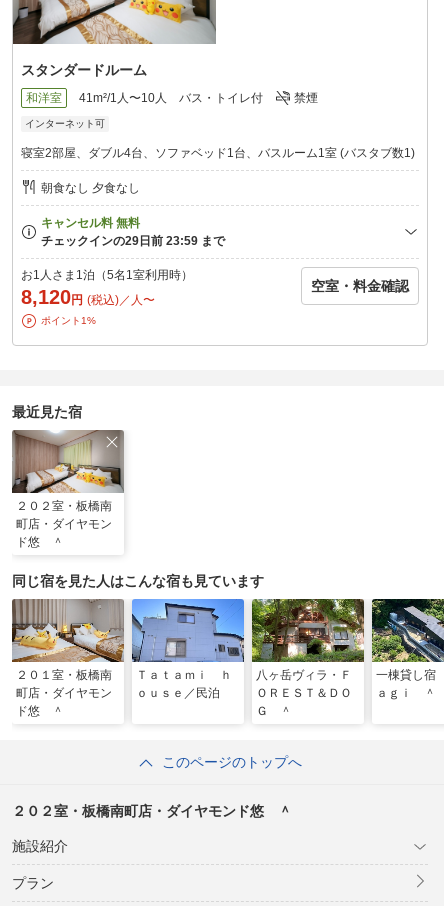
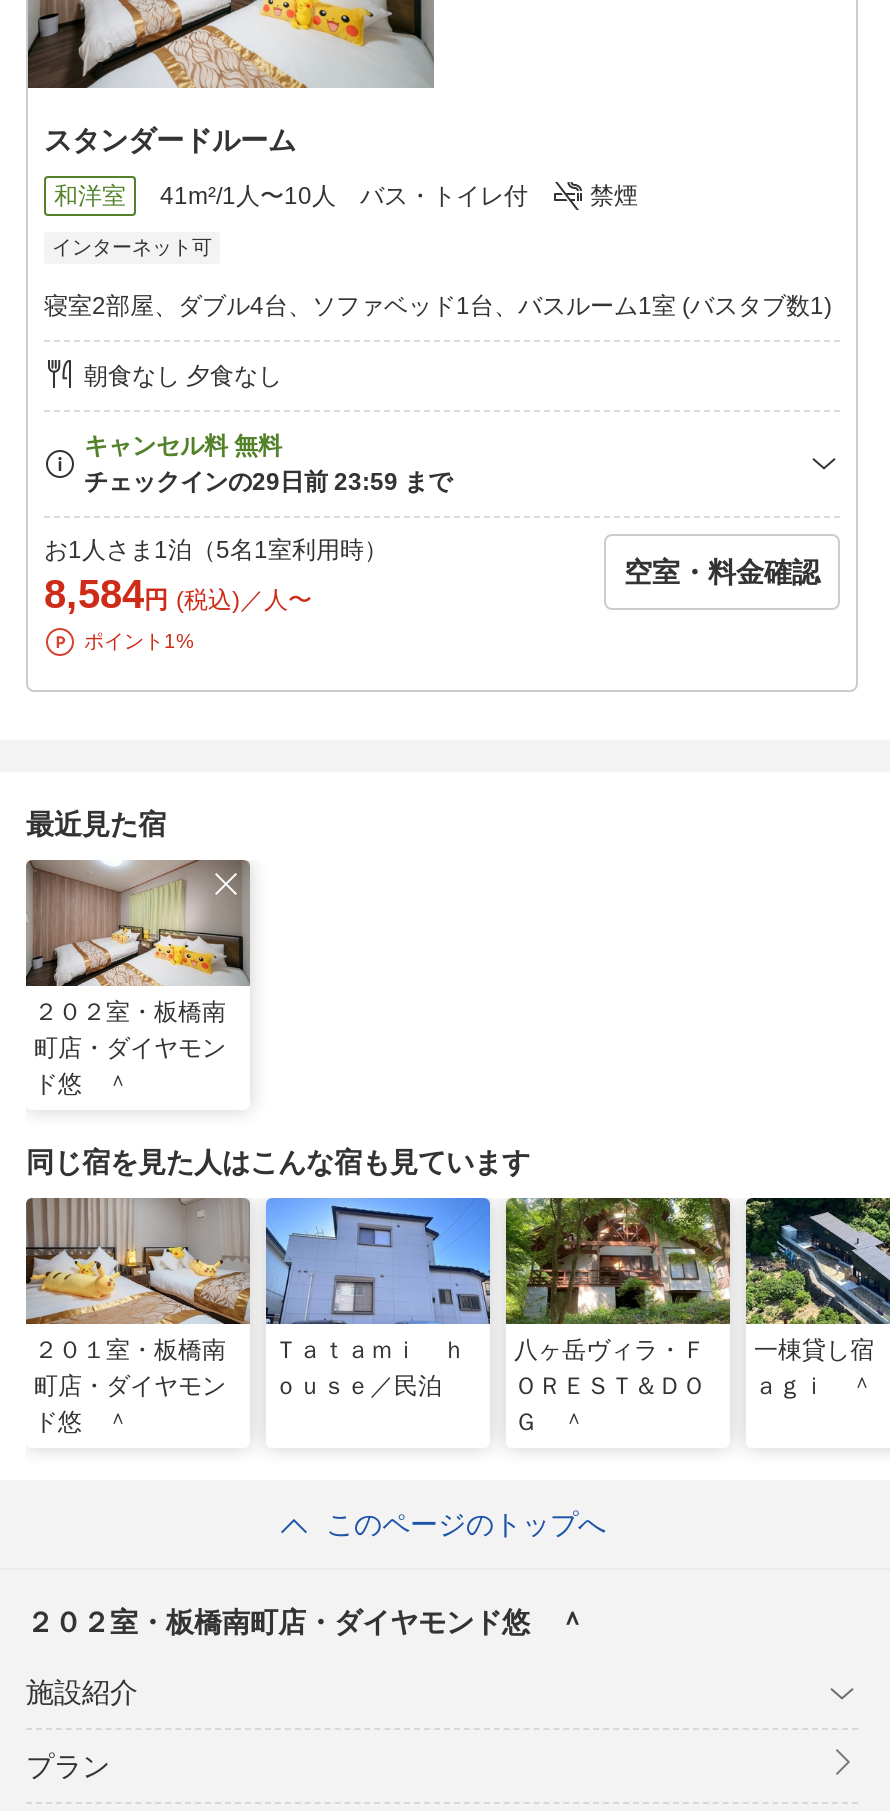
- 8,120円 (税込)／人〜
+ 8,584円 (税込)／人〜
